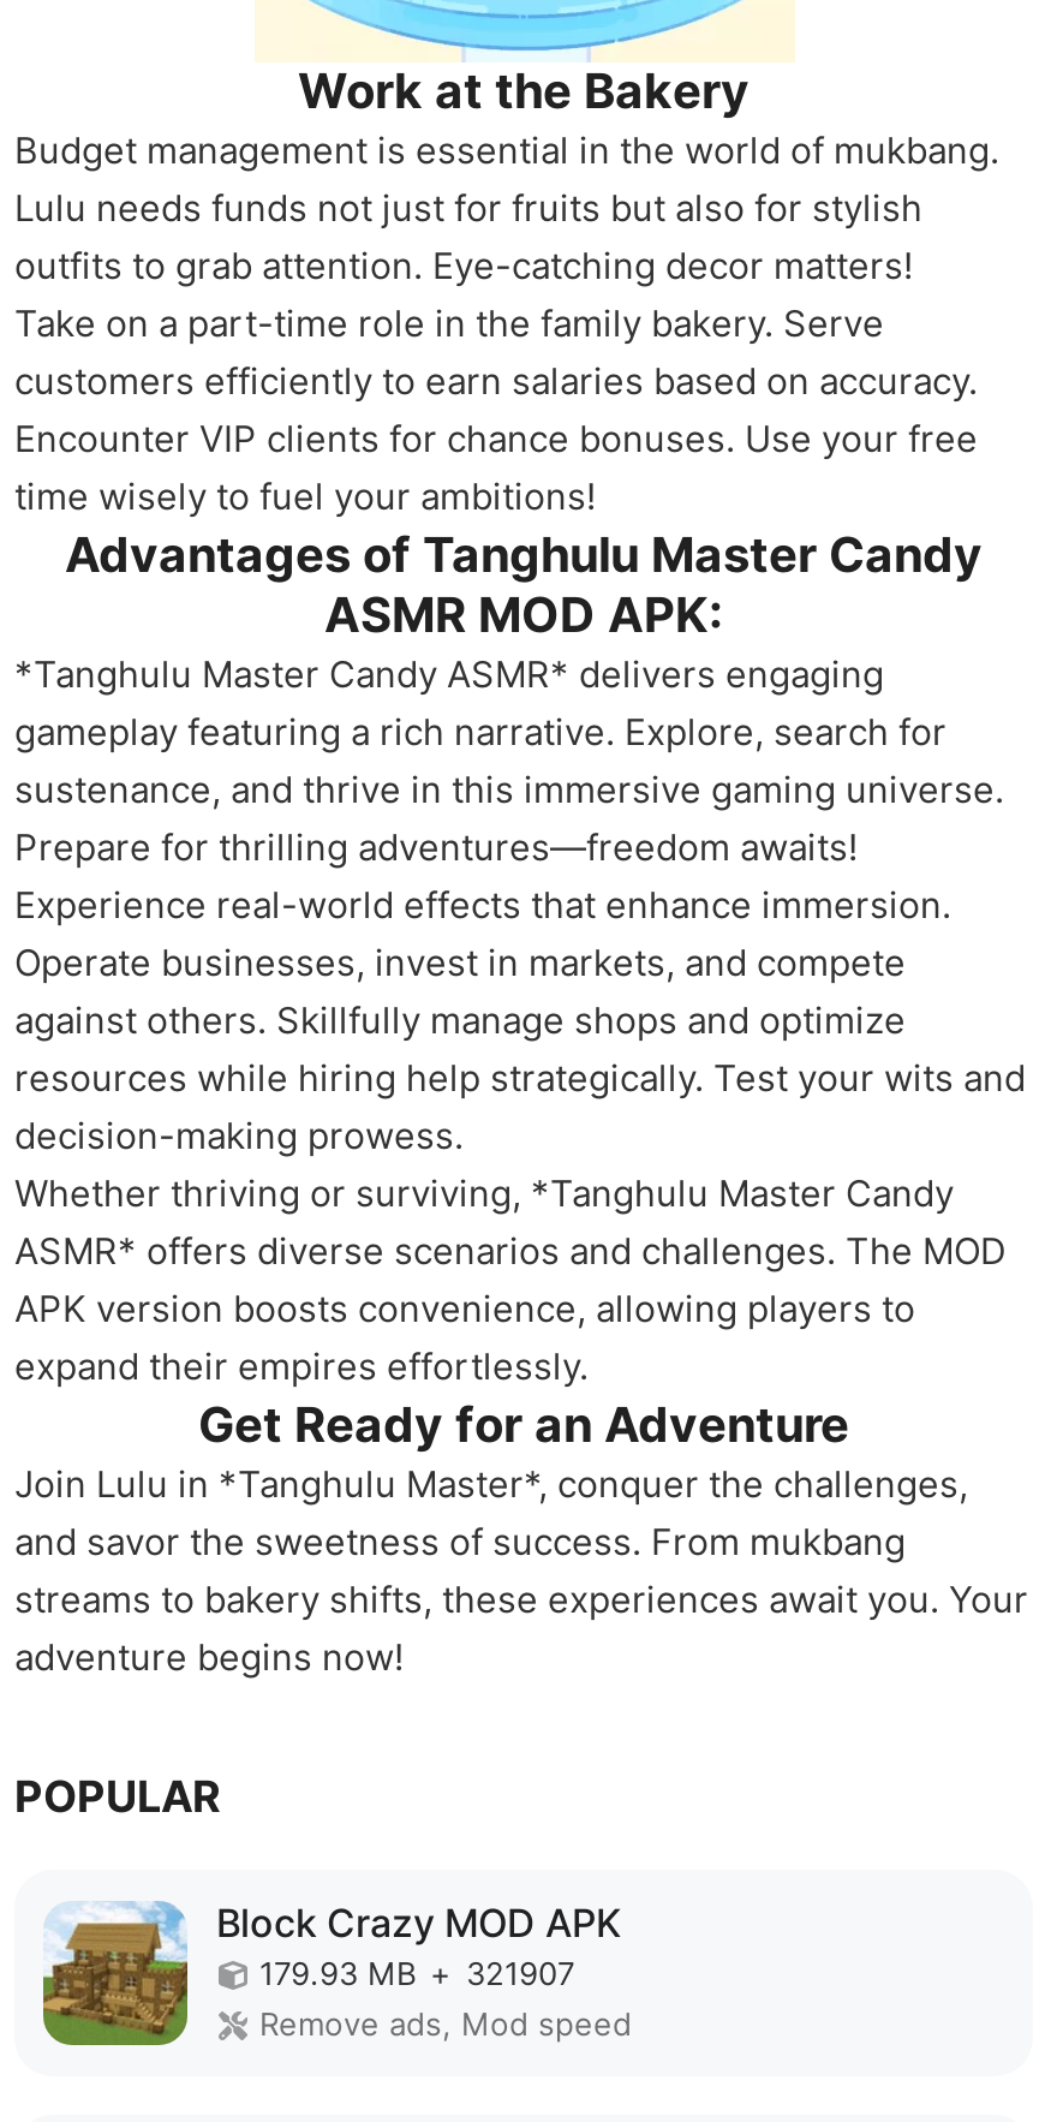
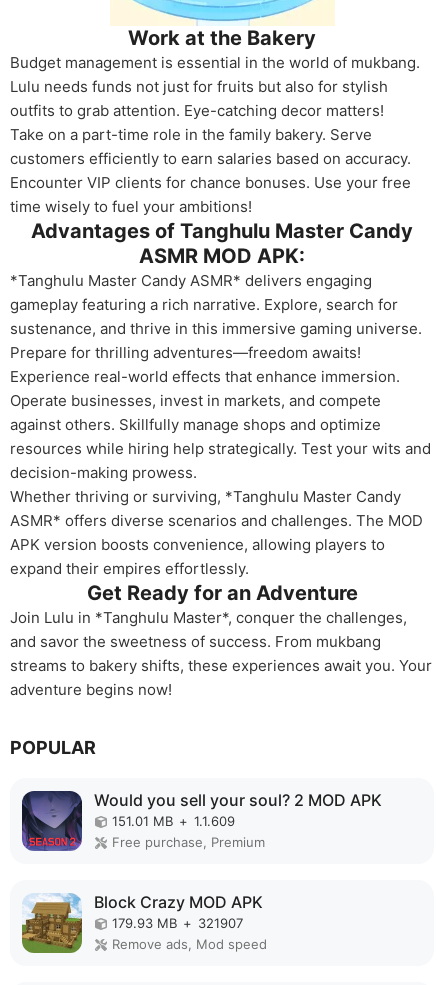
+ [image]
+ Would you sell your soul? 2 MOD APK
+ 151.01 MB + 1.1.609
+ Free purchase, Premium
